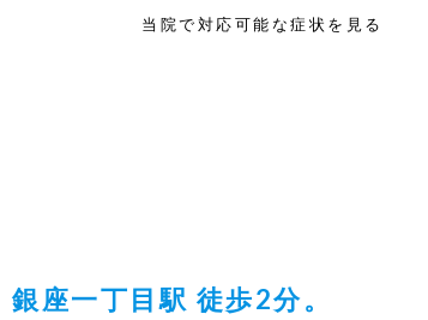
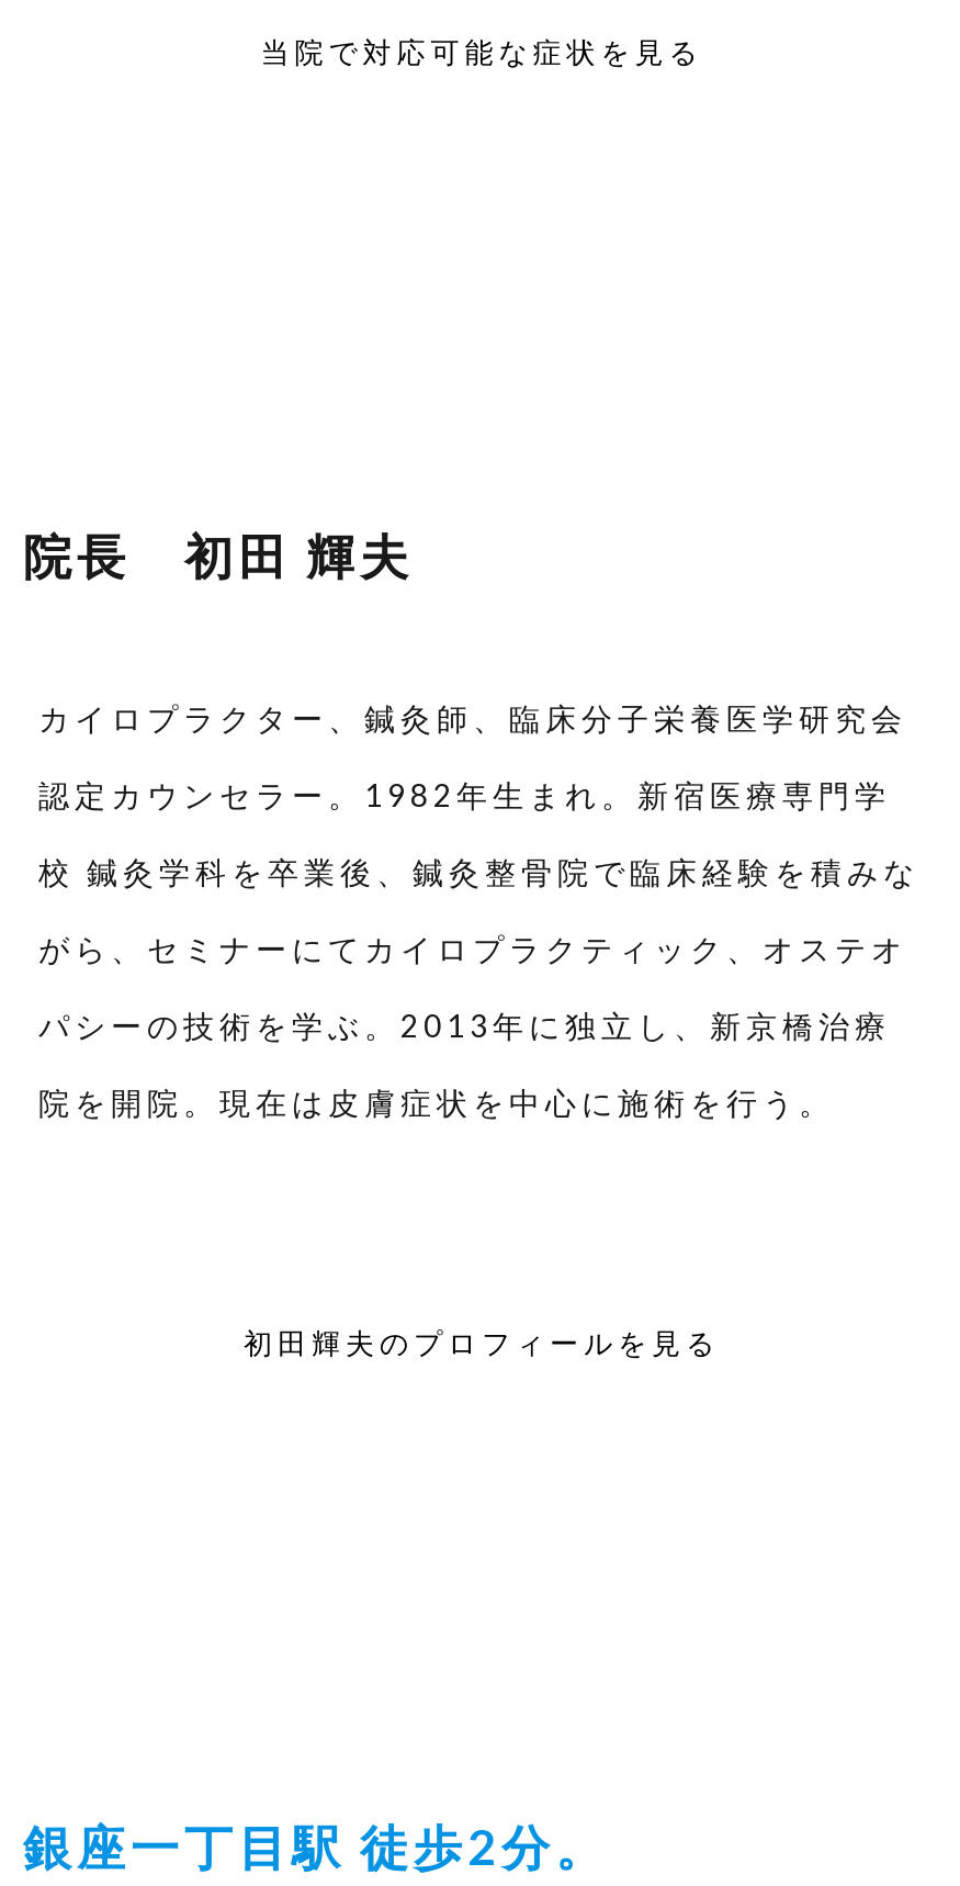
+ 院長 初田 輝夫
+ カイロプラクター、鍼灸師、臨床分子栄養医学研究会
+ 認定カウンセラー。1982年生まれ。新宿医療専門学
+ 校 鍼灸学科を卒業後、鍼灸整骨院で臨床経験を積みな
+ がら、セミナーにてカイロプラクティック、オステオ
+ パシーの技術を学ぶ。2013年に独立し、新京橋治療
+ 院を開院。現在は皮膚症状を中心に施術を行う。

+ 初田輝夫のプロフィールを見る
